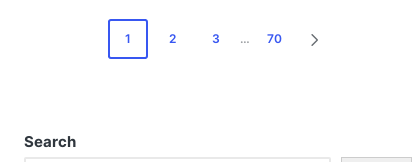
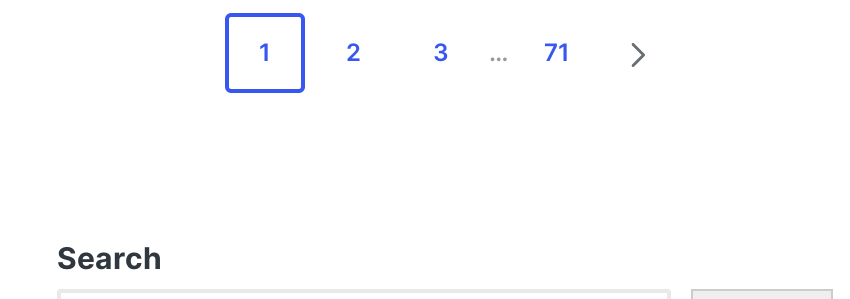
- 70
+ 71
